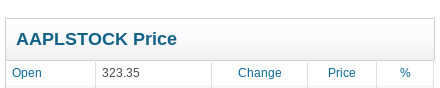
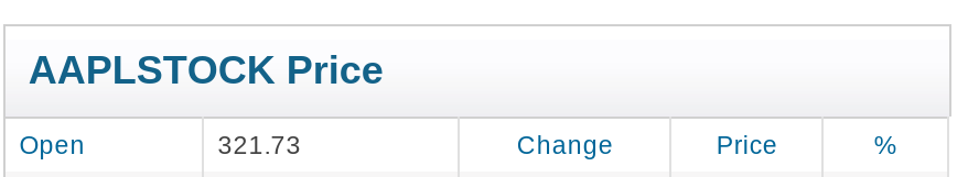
- 323.35
+ 321.73
